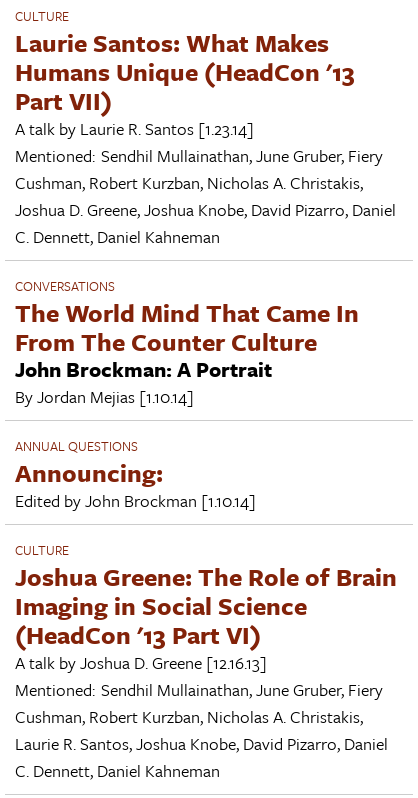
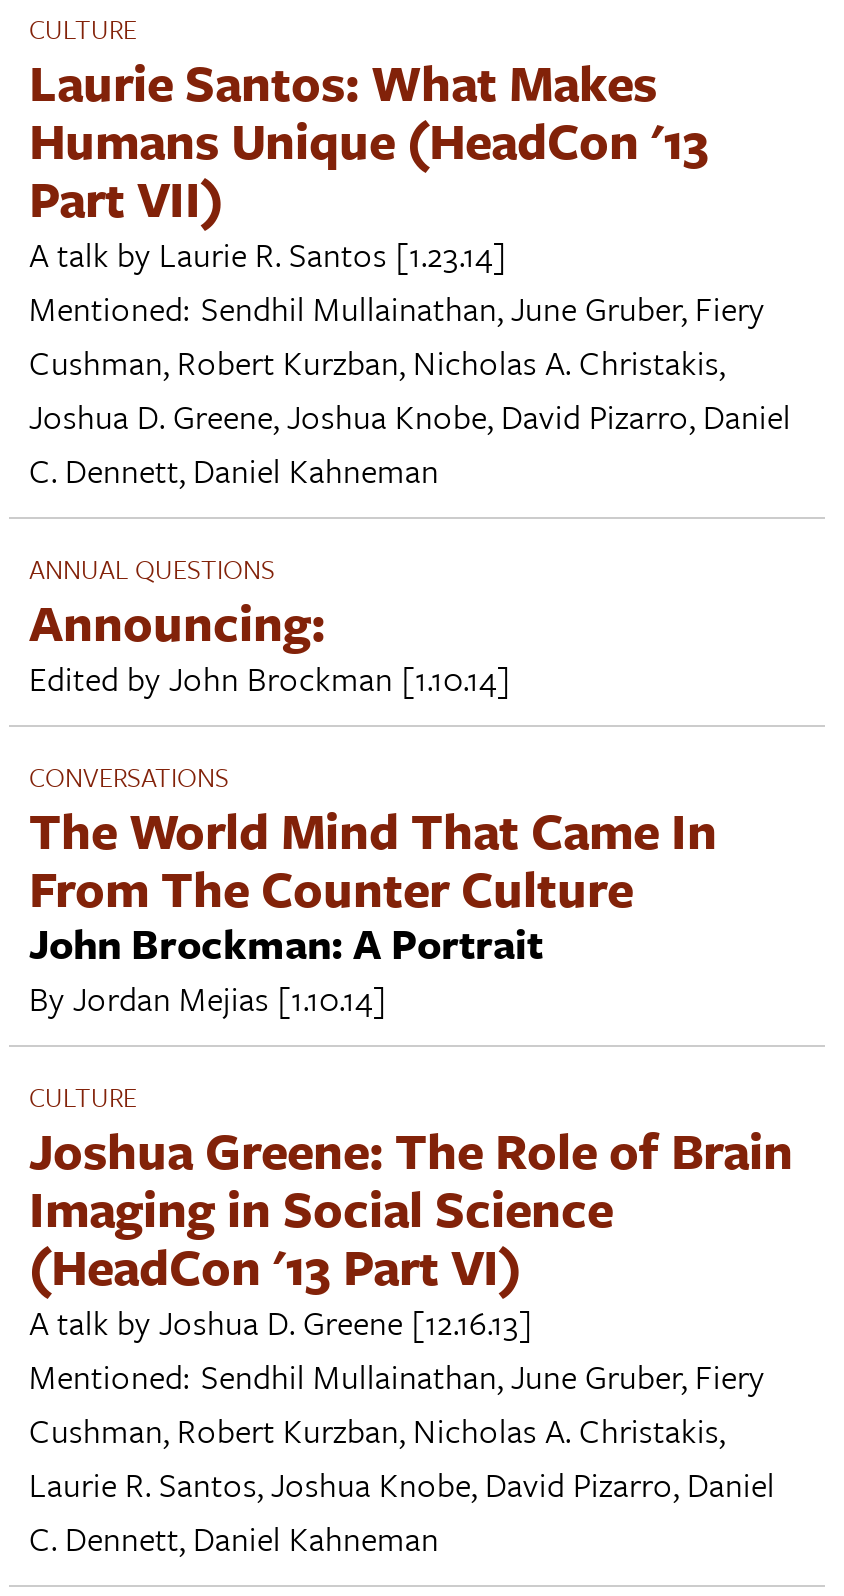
moved down: CONVERSATIONS | The World Mind That Came In | From The Counter Culture | John Brockman: A Portrait | By Jordan Mejias [1.10.14]

moved up: ANNUAL QUESTIONS | Announcing: | Edited by John Brockman [1.10.14]
